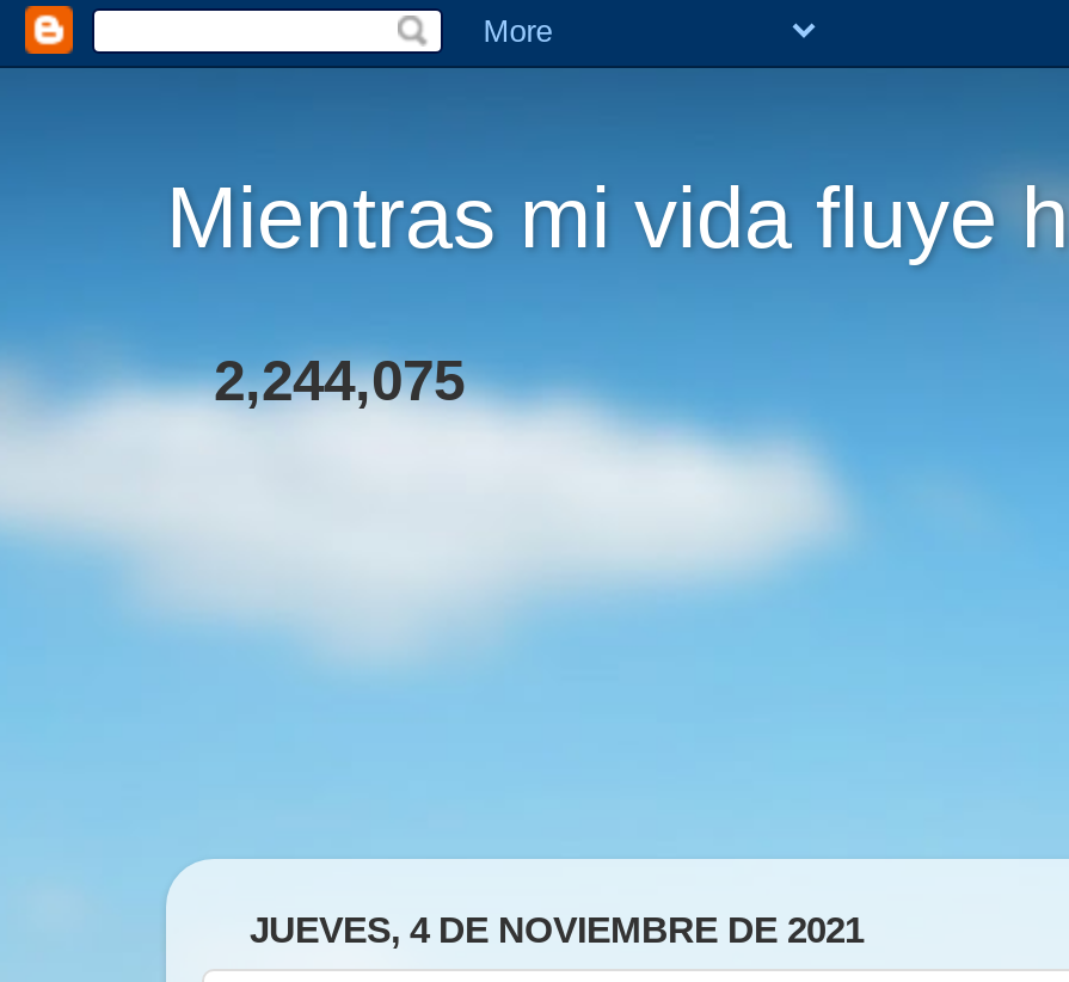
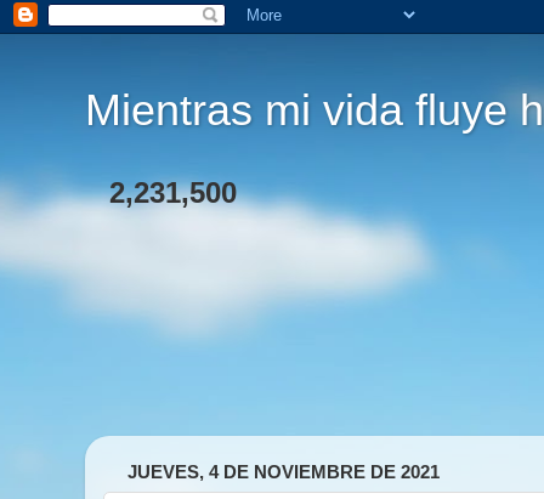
- 2,244,075
+ 2,231,500
